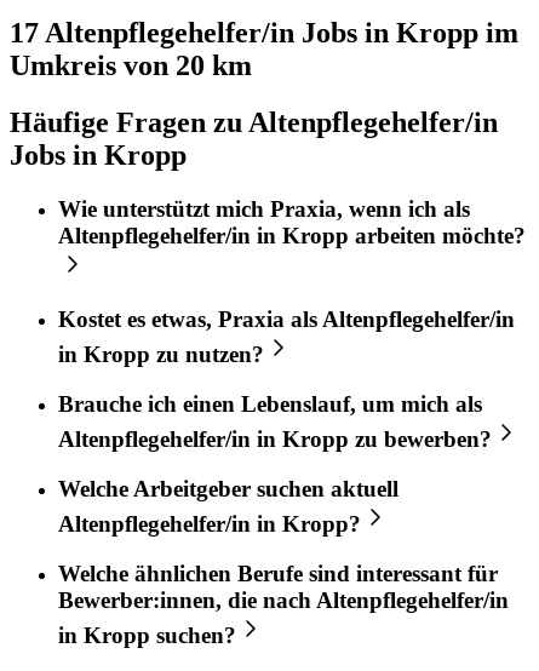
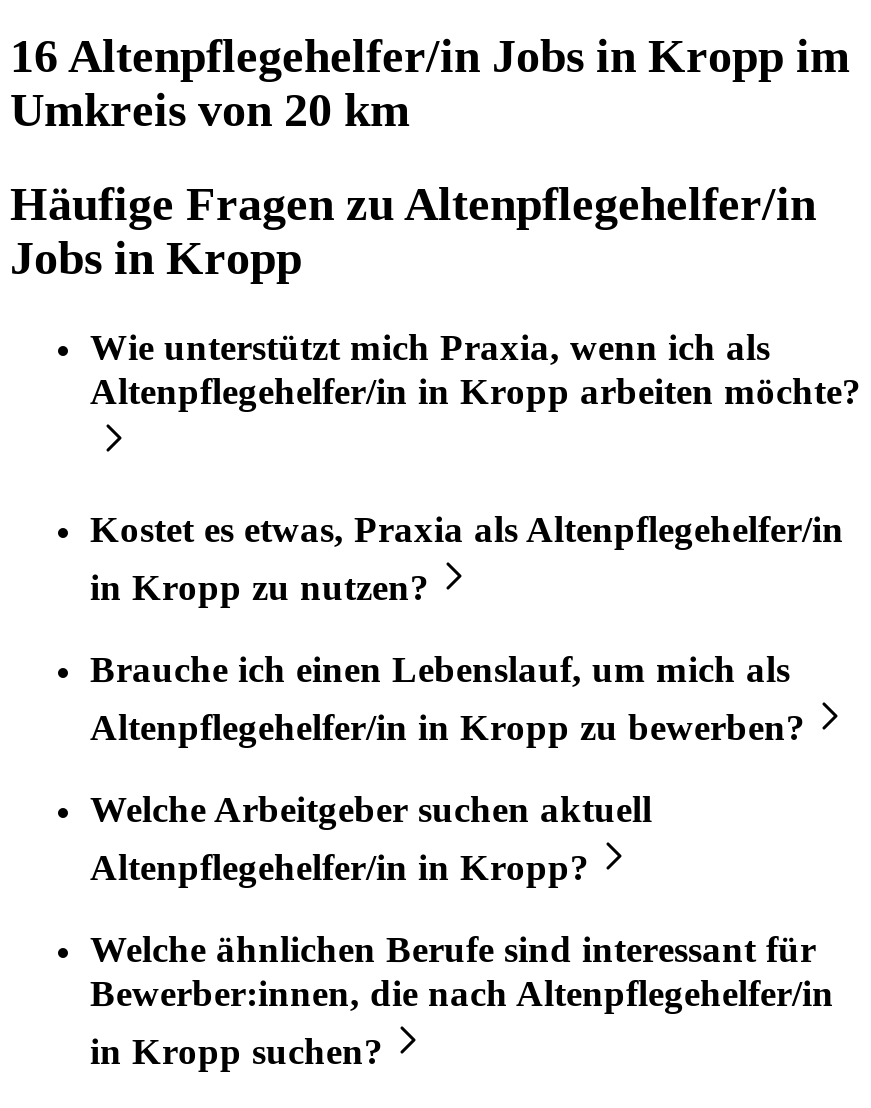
- 17 Altenpflegehelfer/in Jobs in Kropp im
+ 16 Altenpflegehelfer/in Jobs in Kropp im
